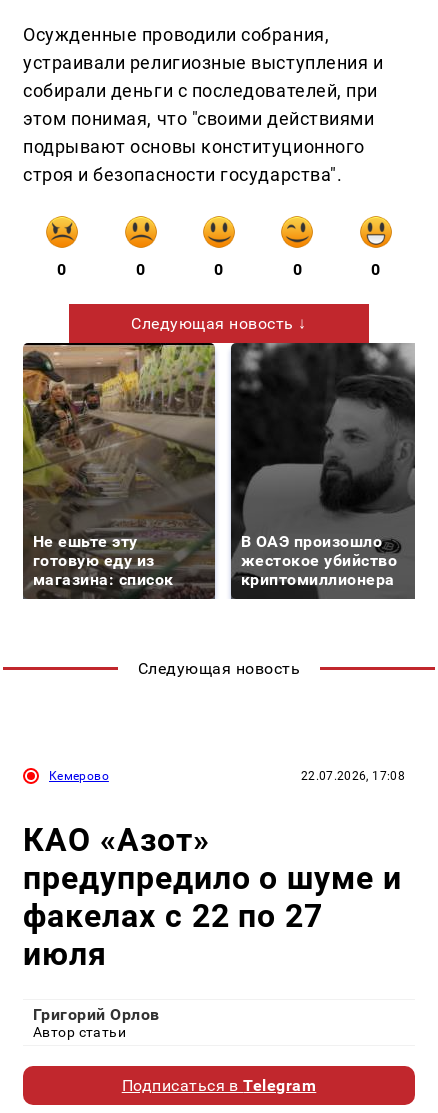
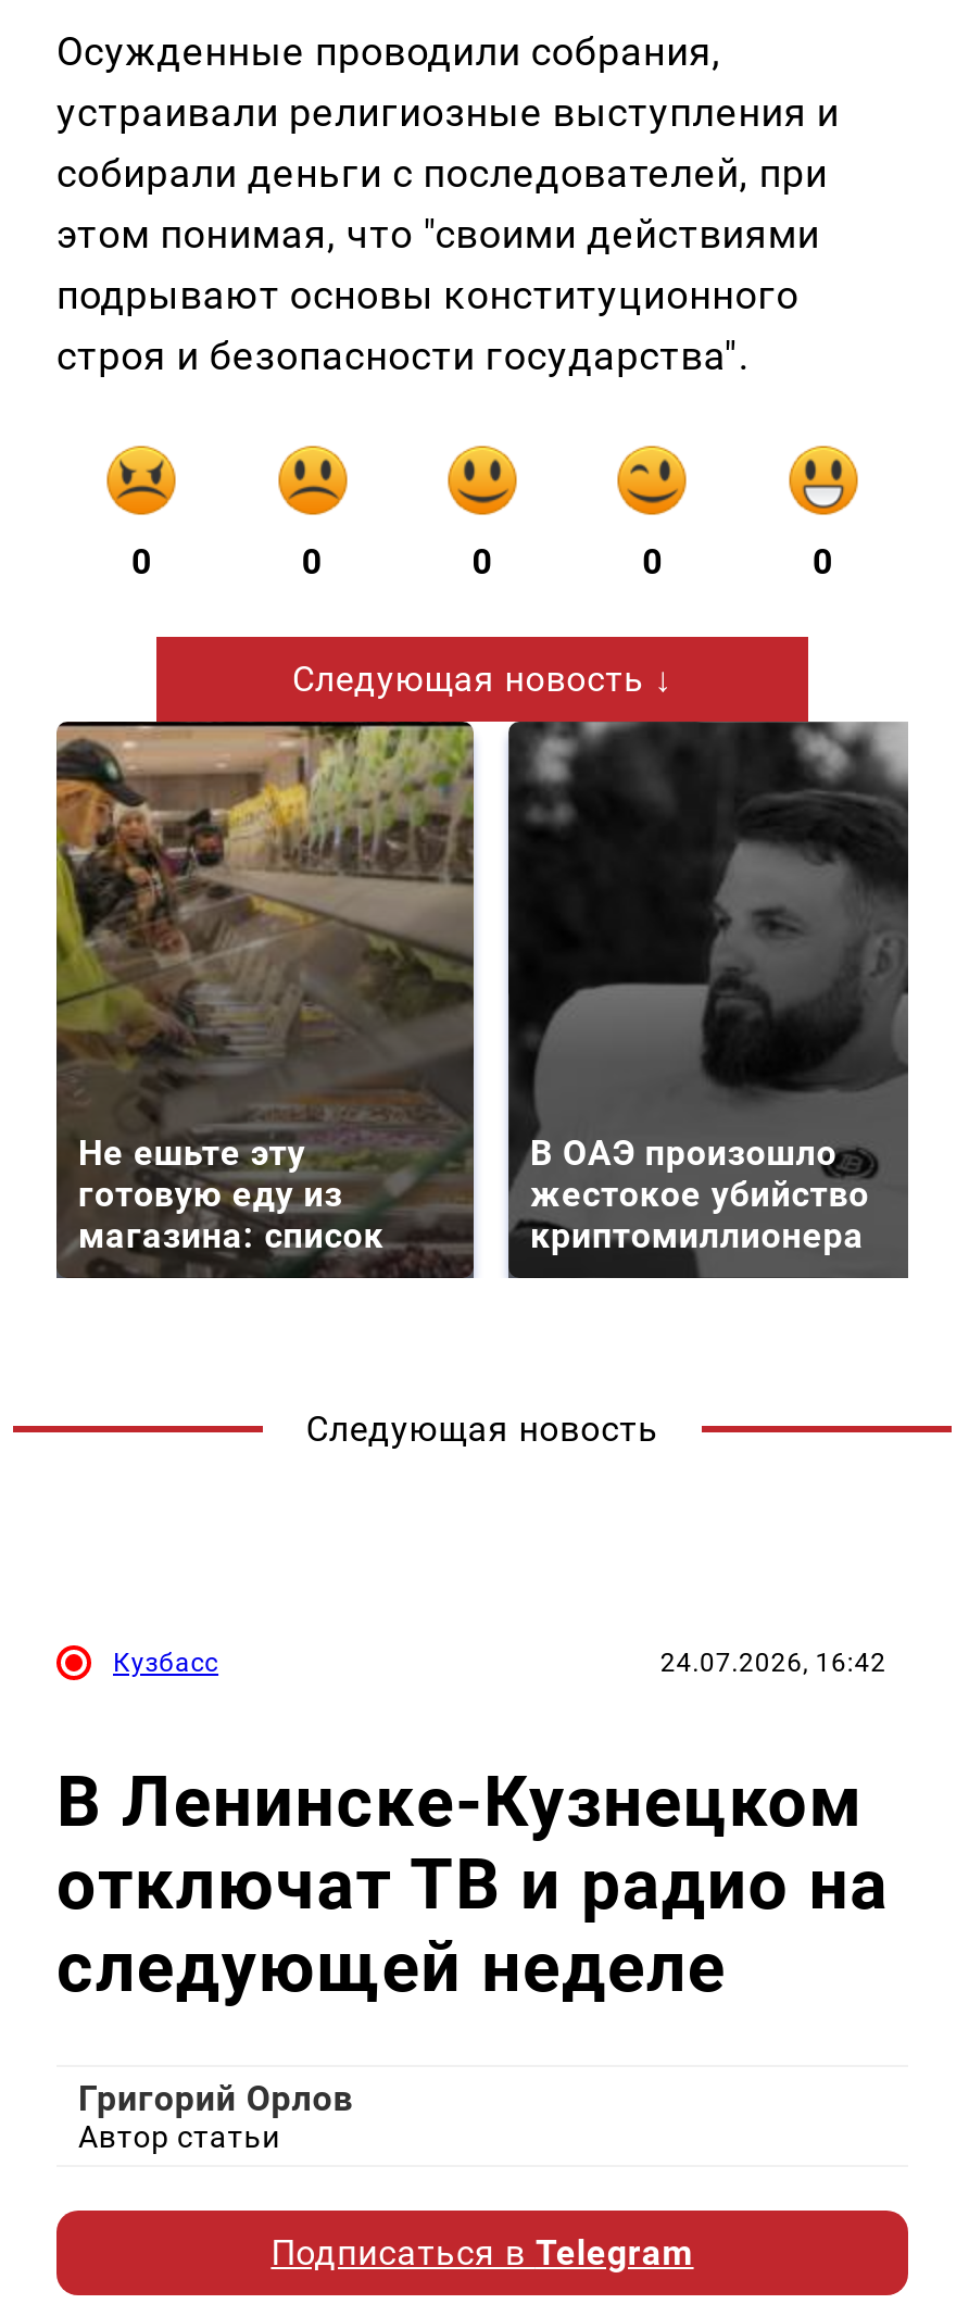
- Кемерово
- 22.07.2026, 17:08
+ Кузбасс
+ 24.07.2026, 16:42

- КАО «Азот»
- предупредило о шуме и
- факелах с 22 по 27
- июля
+ В Ленинске-Кузнецком
+ отключат ТВ и радио на
+ следующей неделе
